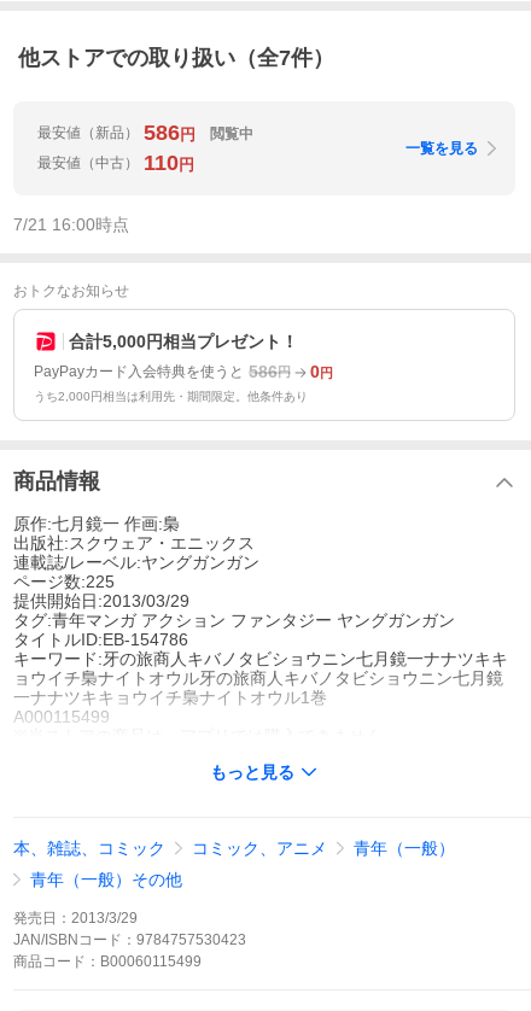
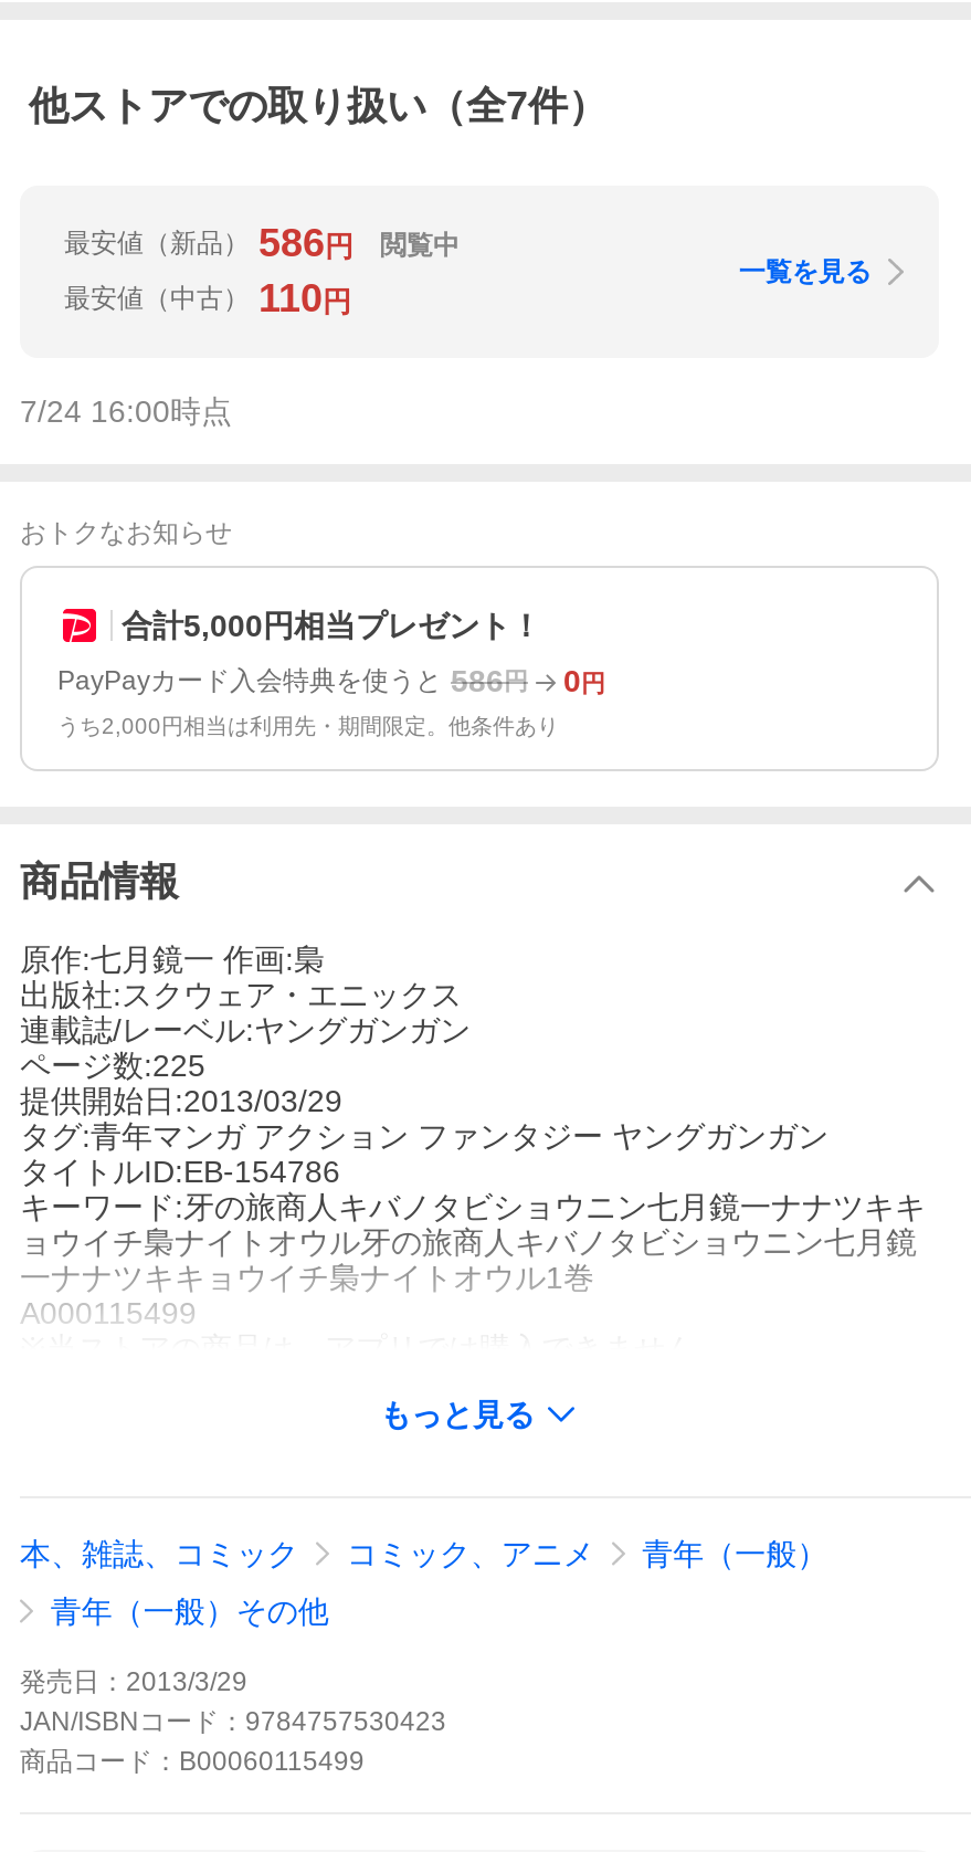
- 7/21 16:00時点
+ 7/24 16:00時点
